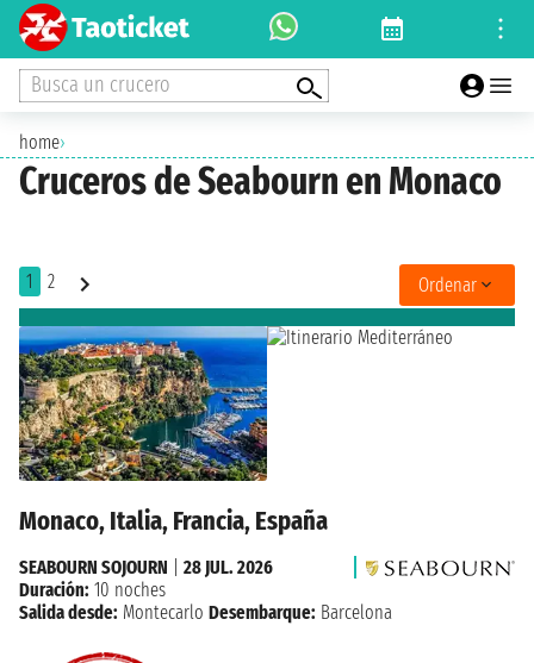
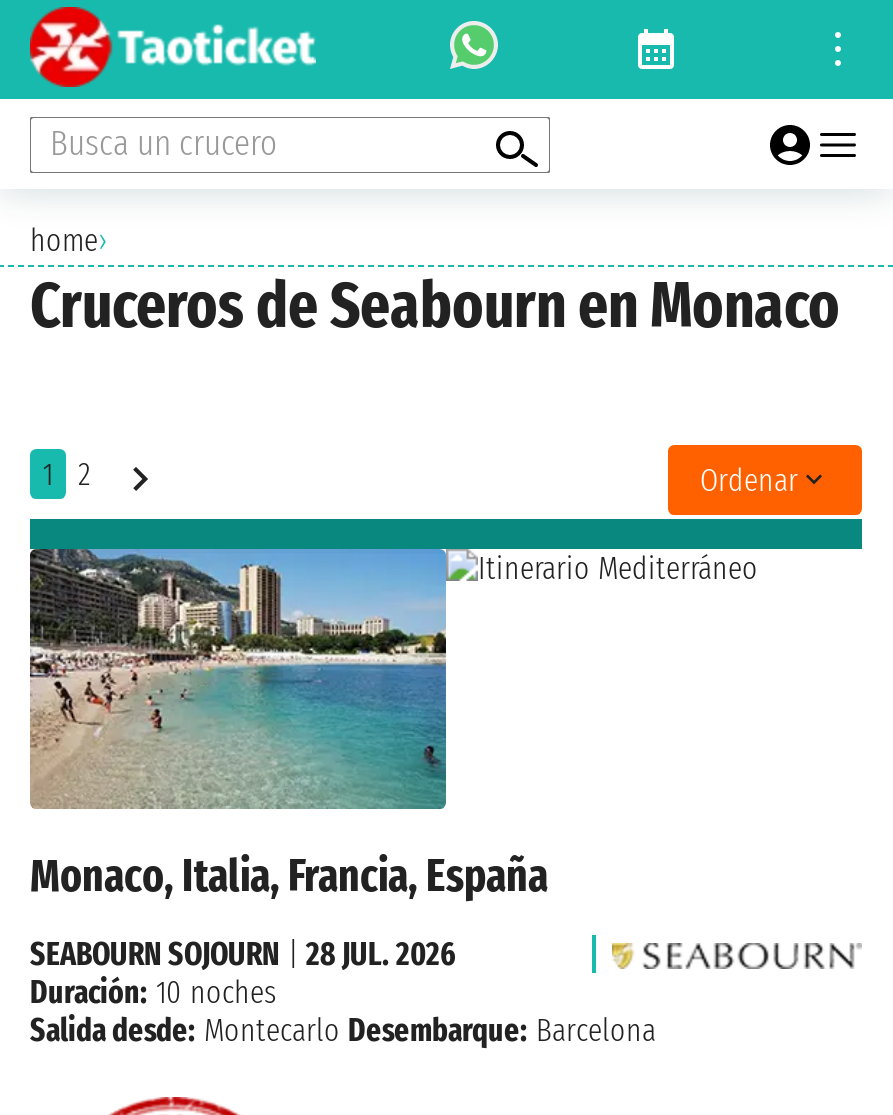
- [image]
+ [image]
